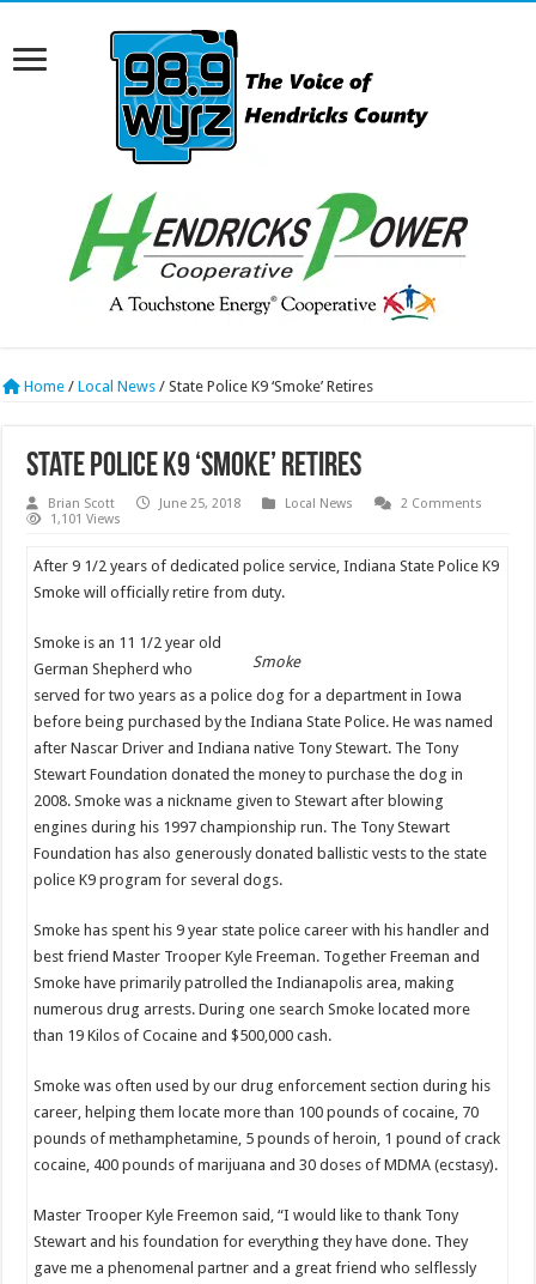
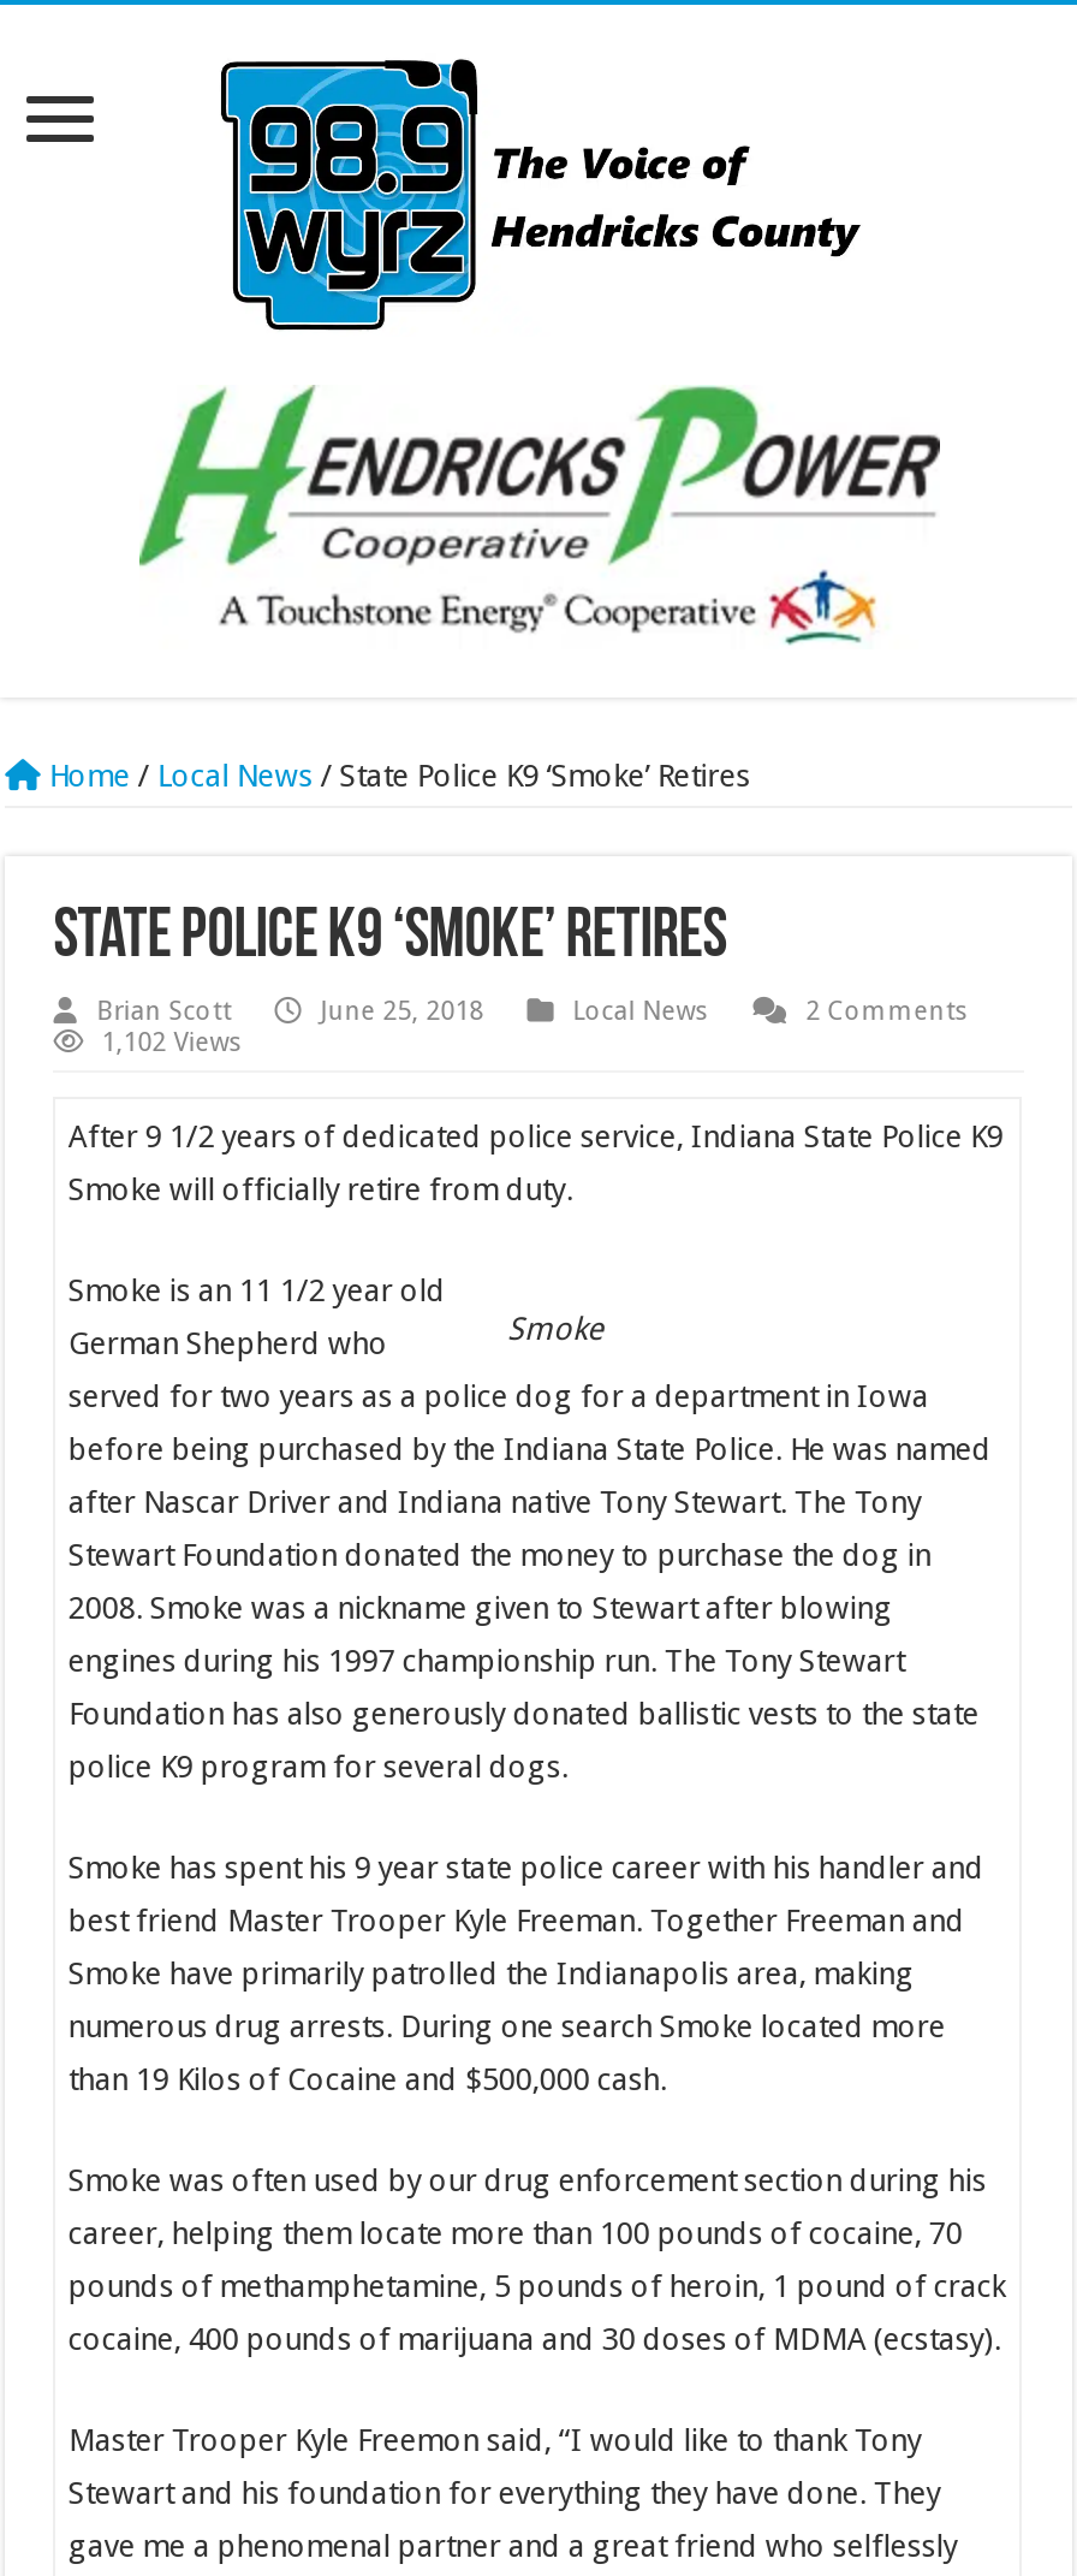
- 1,101 Views
+ 1,102 Views
